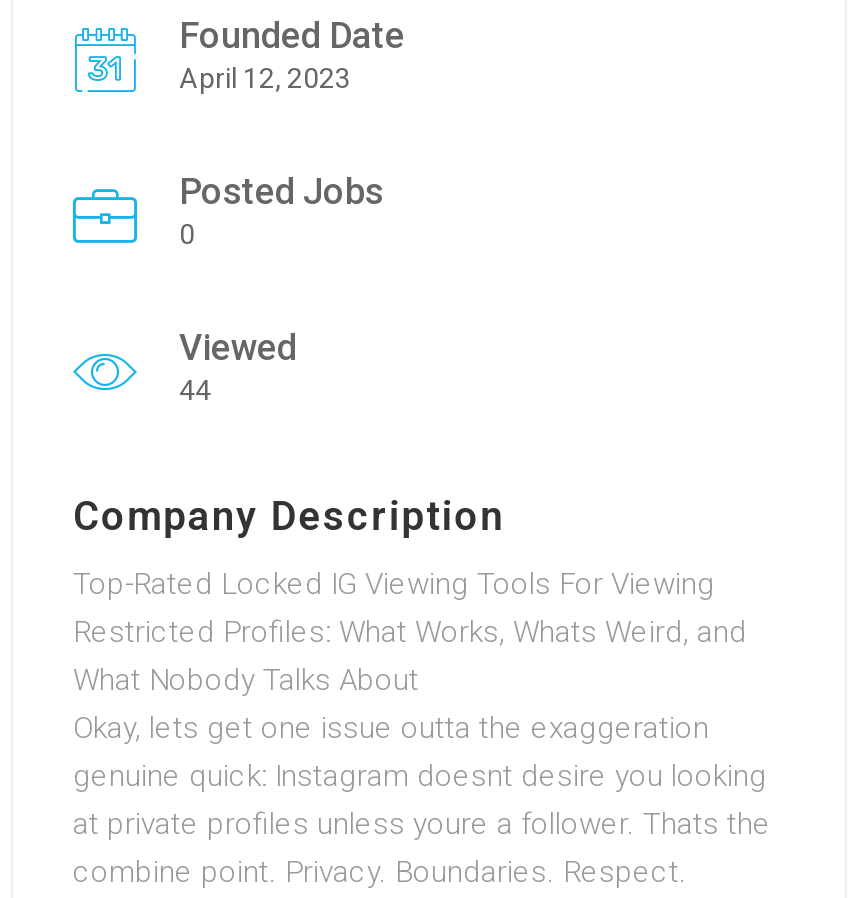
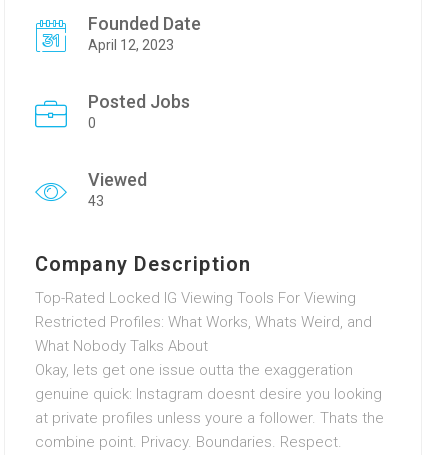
- 44
+ 43
